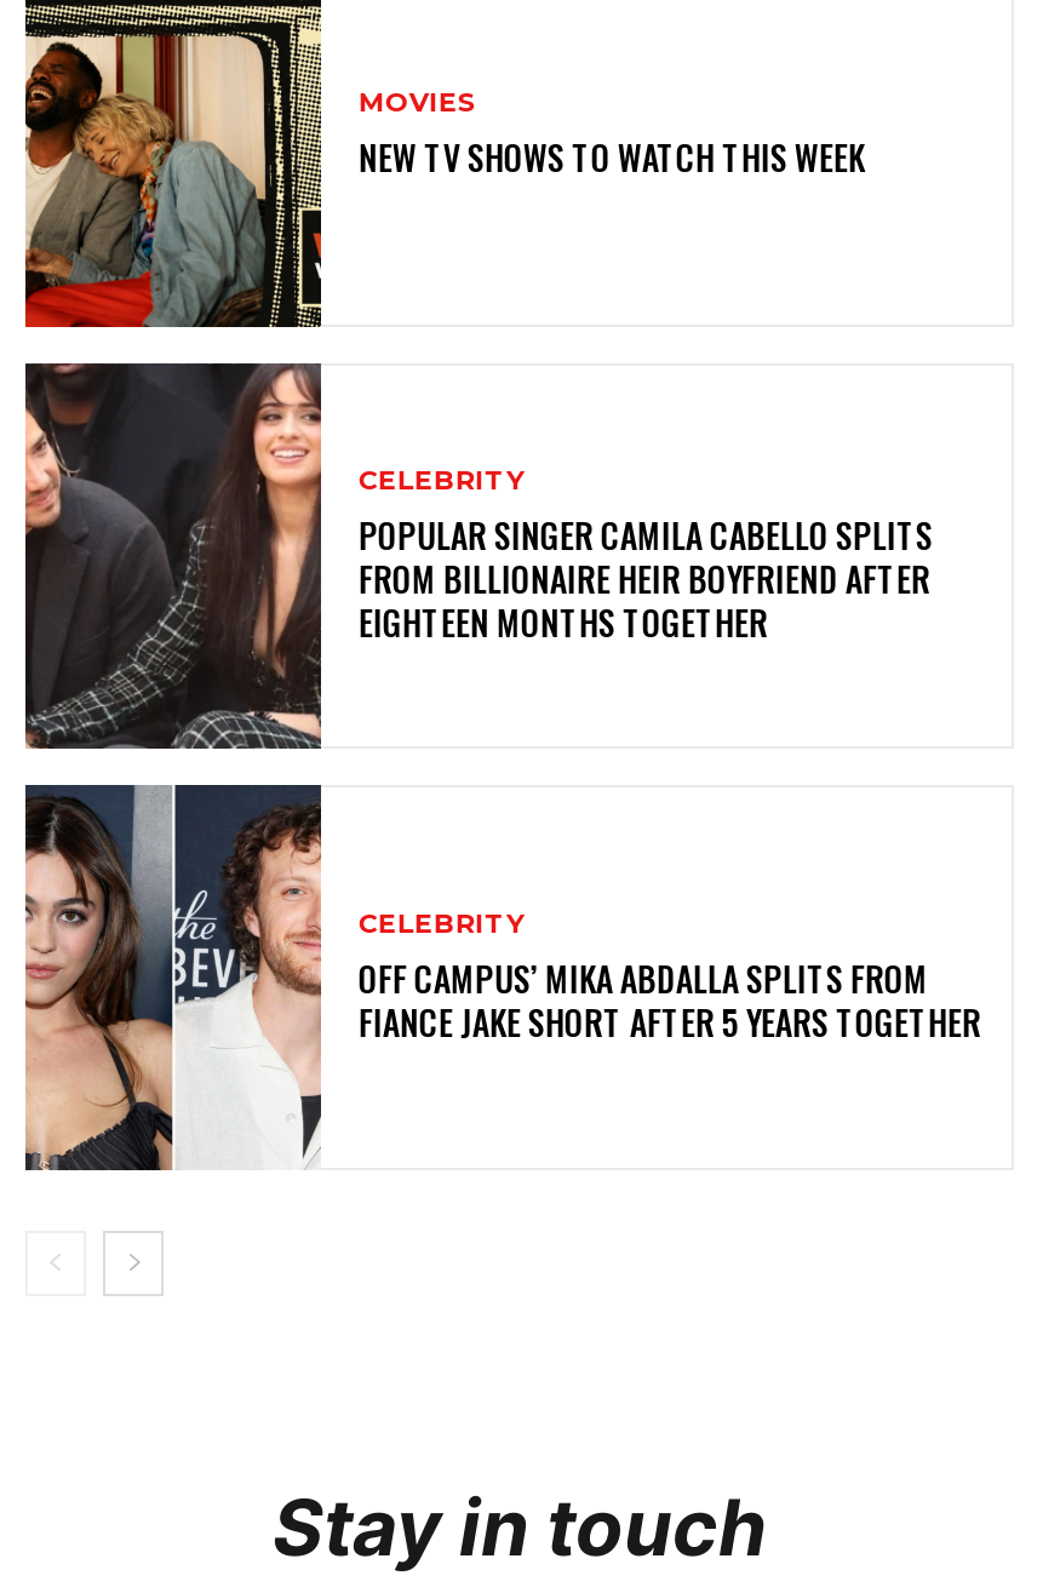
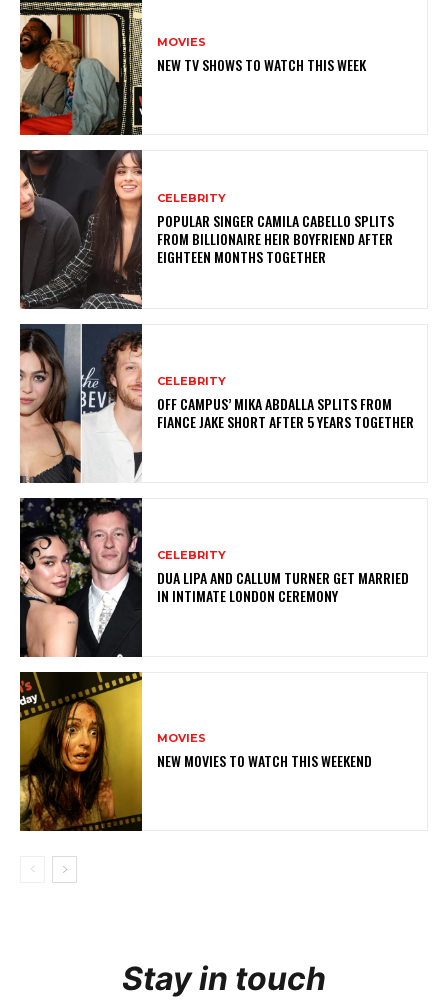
+ [image]
+ CELEBRITY
+ DUA LIPA AND CALLUM TURNER GET MARRIED
+ IN INTIMATE LONDON CEREMONY

+ [image]
+ MOVIES
+ NEW MOVIES TO WATCH THIS WEEKEND
